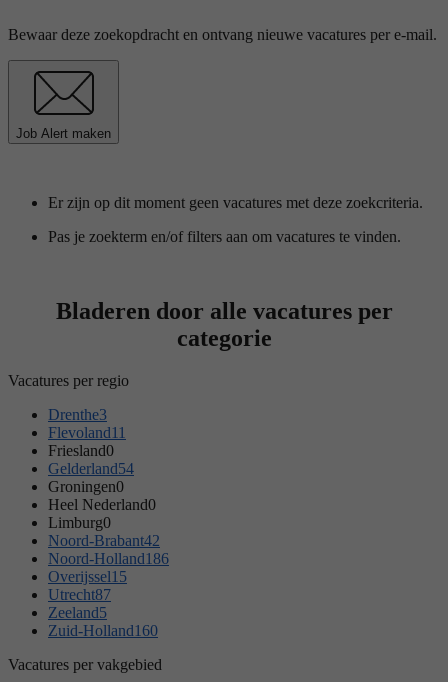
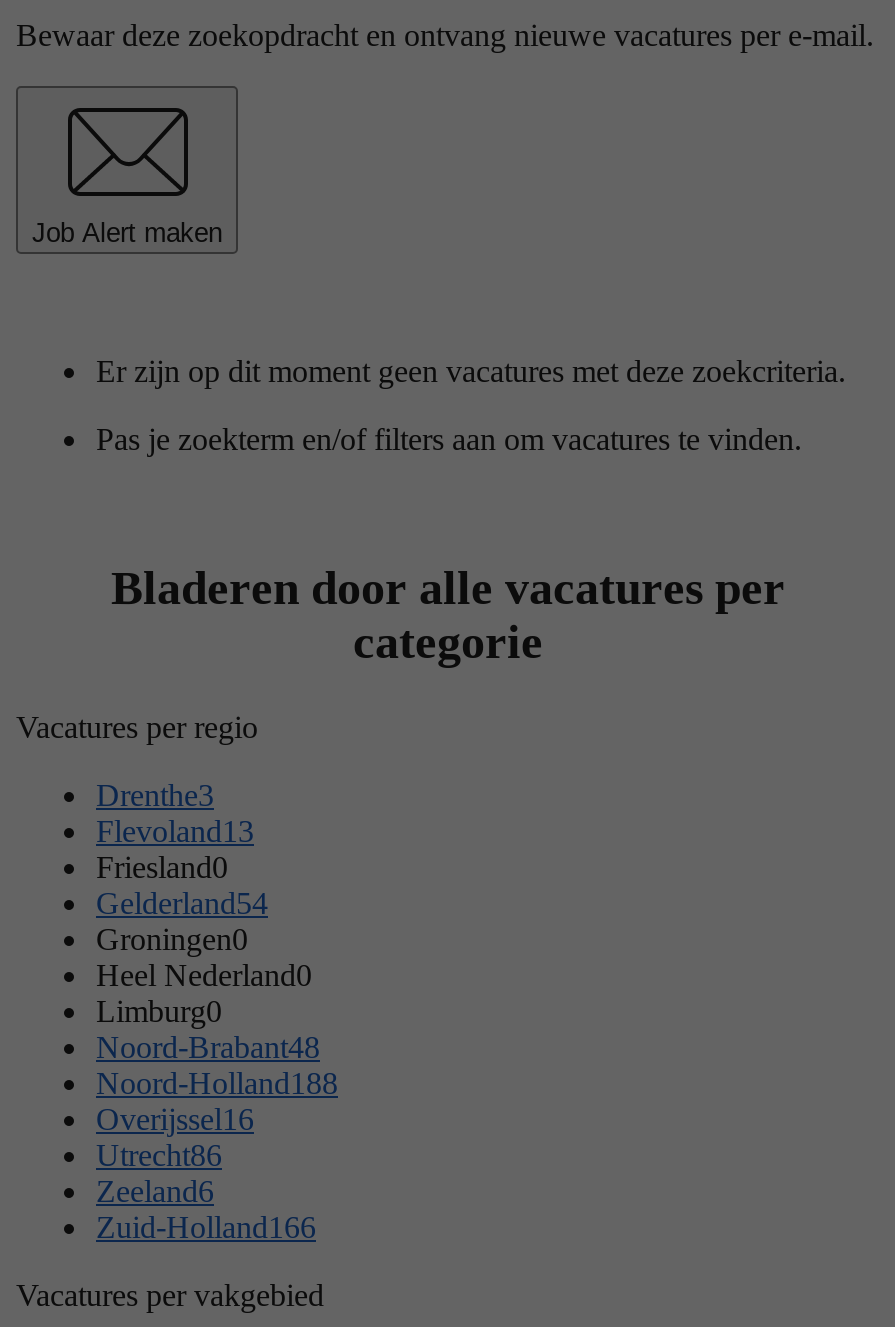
- Flevoland11
+ Flevoland13

- Noord-Brabant42
+ Noord-Brabant48

- Noord-Holland186
+ Noord-Holland188

- Overijssel15
+ Overijssel16

- Utrecht87
+ Utrecht86

- Zeeland5
+ Zeeland6

- Zuid-Holland160
+ Zuid-Holland166
